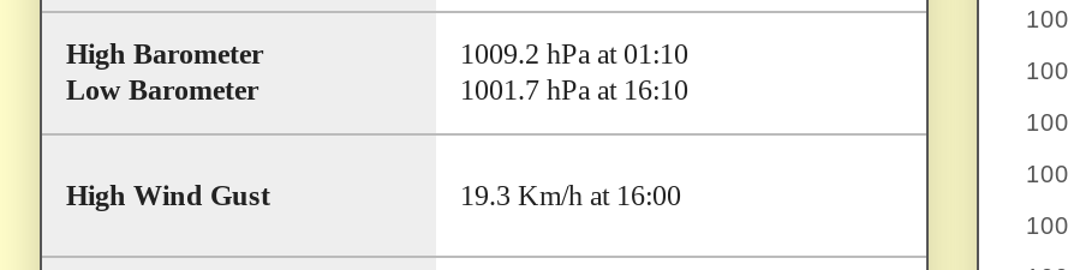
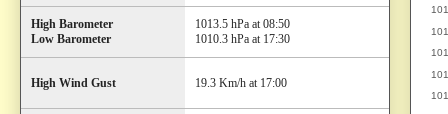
- 1009.2 hPa at 01:10
+ 1013.5 hPa at 08:50

- 1001.7 hPa at 16:10
+ 1010.3 hPa at 17:30

- 19.3 Km/h at 16:00
+ 19.3 Km/h at 17:00
